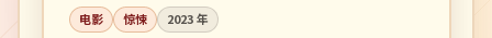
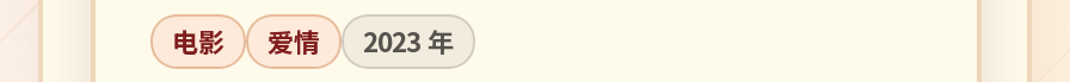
- 惊悚
+ 爱情
